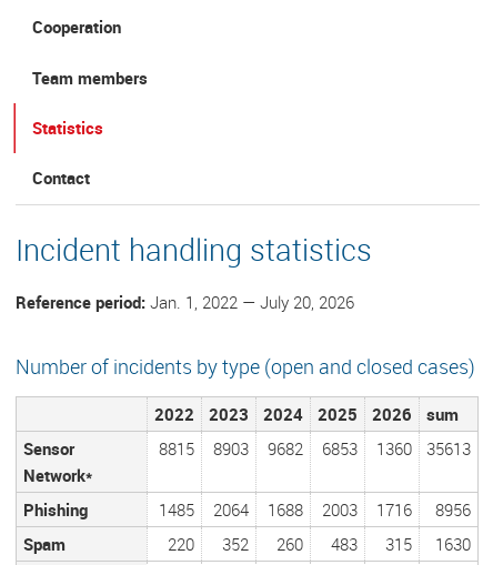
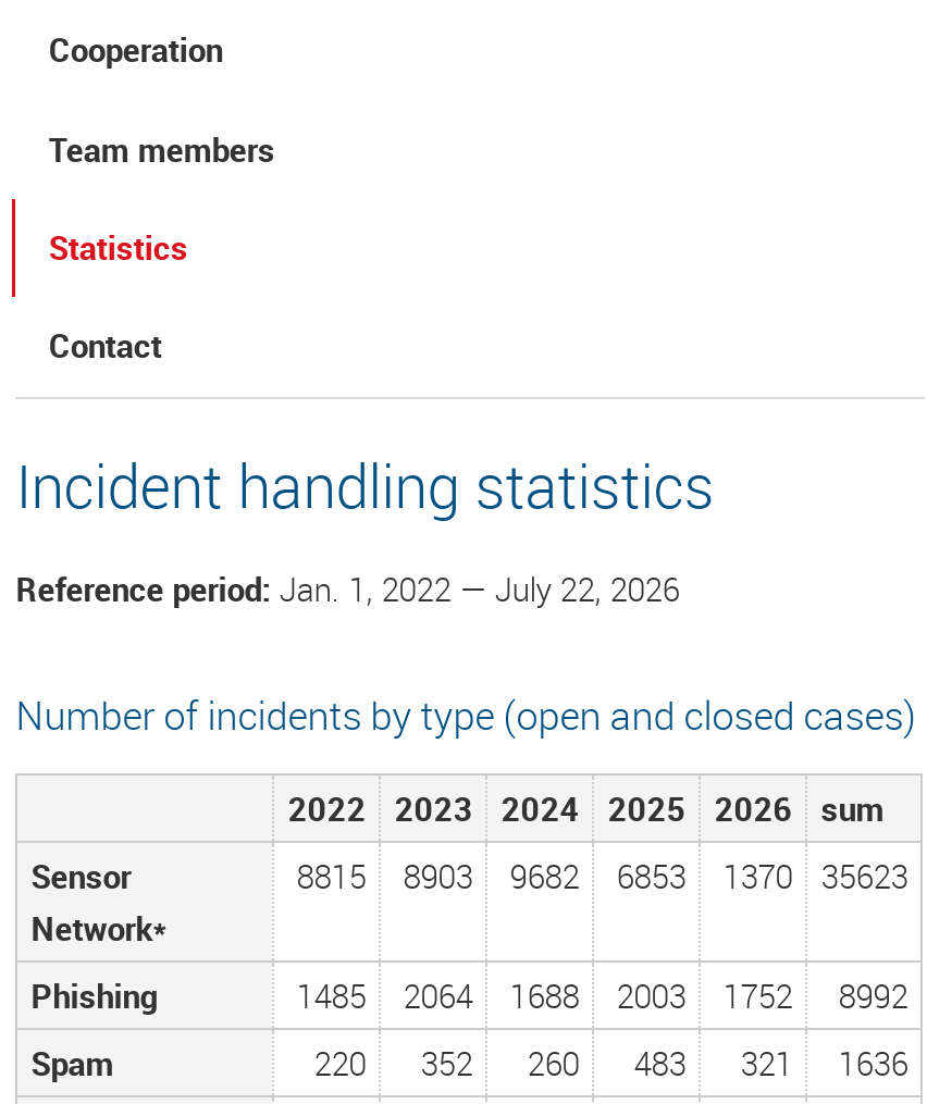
- Reference period: Jan. 1, 2022 — July 20, 2026
+ Reference period: Jan. 1, 2022 — July 22, 2026

- 1360
+ 1370

- 35613
+ 35623

- 1716
+ 1752

- 8956
+ 8992

- 315
+ 321

- 1630
+ 1636
